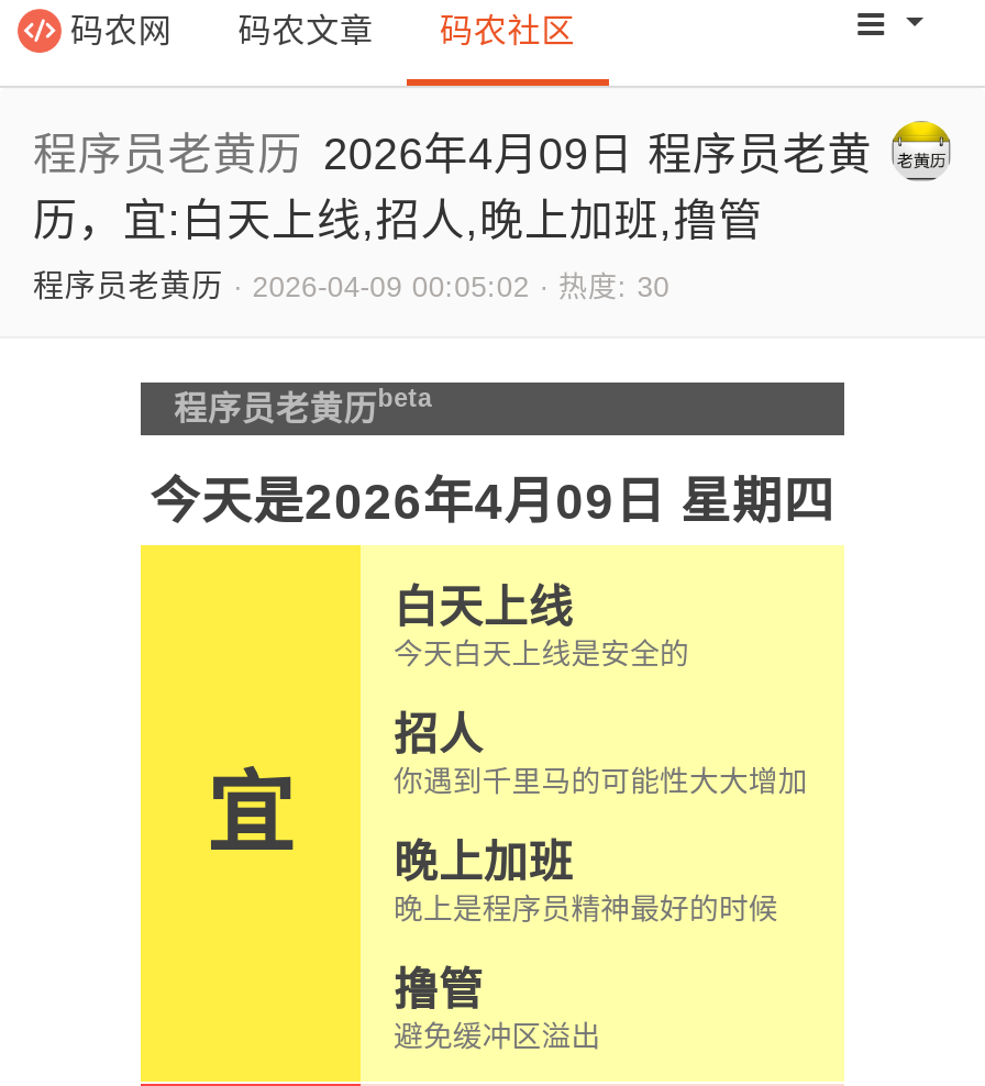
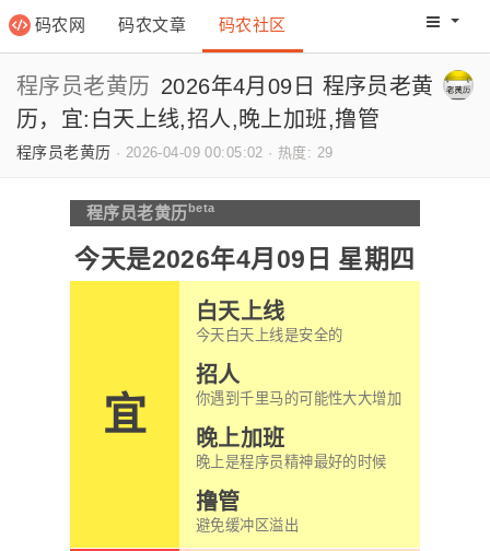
- 程序员老黄历 · 2026-04-09 00:05:02 ·热度: 30
+ 程序员老黄历 · 2026-04-09 00:05:02 ·热度: 29
